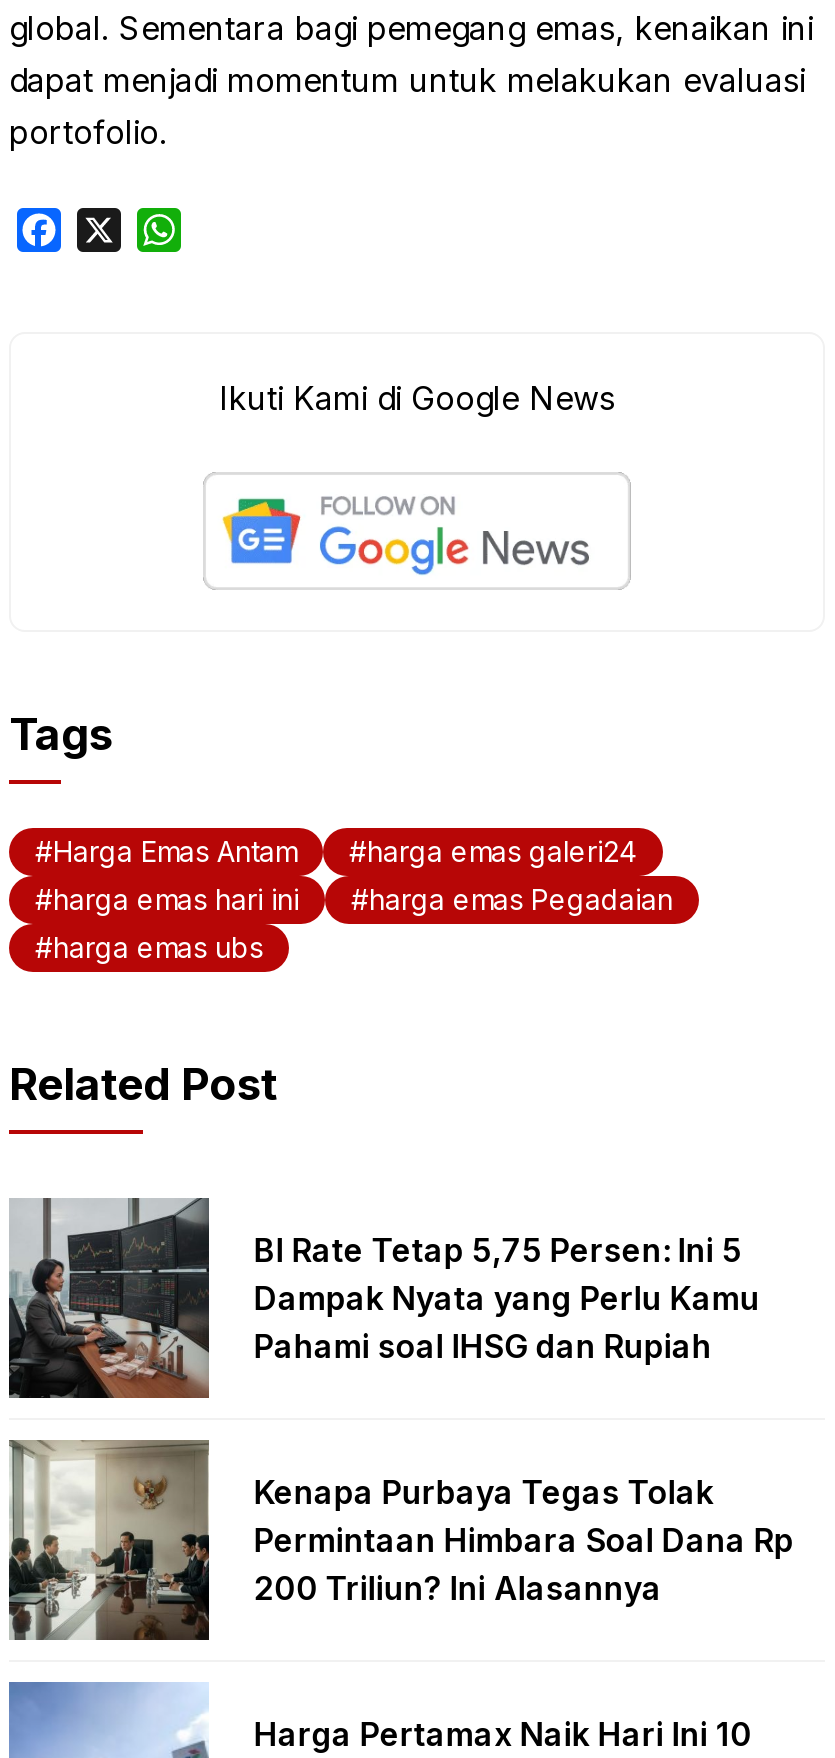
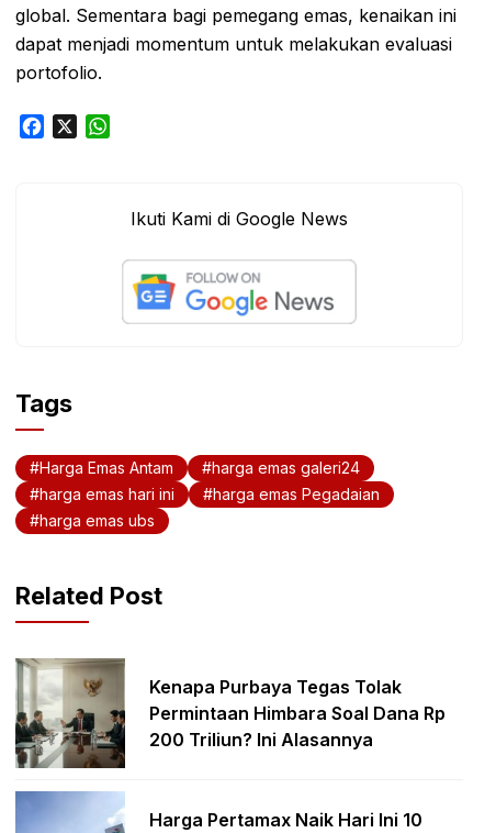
- [image]
- BI Rate Tetap 5,75 Persen: Ini 5
- Dampak Nyata yang Perlu Kamu
- Pahami soal IHSG dan Rupiah
